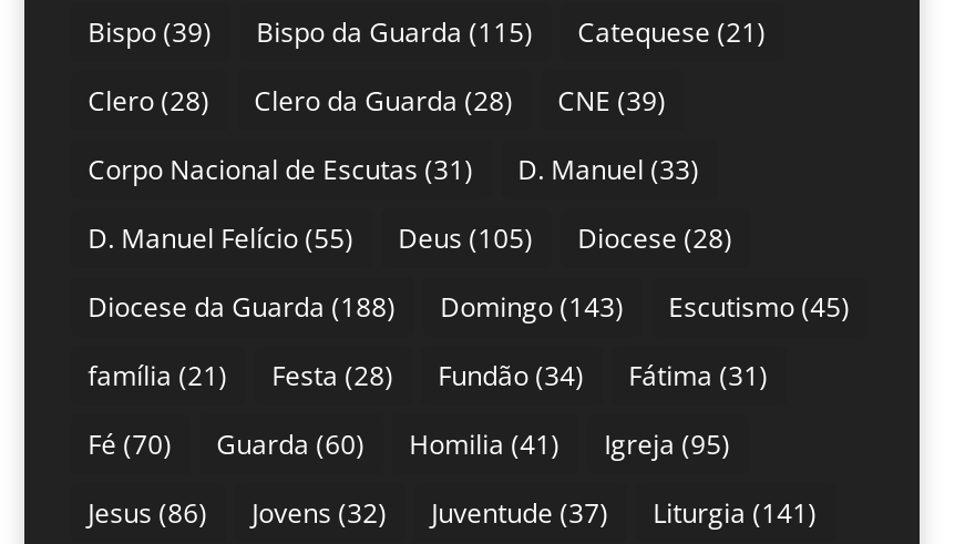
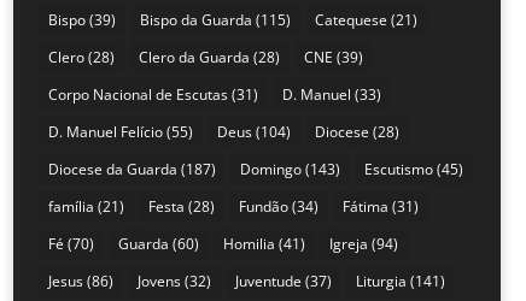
- D. Manuel Felício (55) Deus (105) Diocese (28)
+ D. Manuel Felício (55) Deus (104) Diocese (28)

- Diocese da Guarda (188)
+ Diocese da Guarda (187)

- Fé (70) Guarda (60) Homilia (41) Igreja (95)
+ Fé (70) Guarda (60) Homilia (41) Igreja (94)
